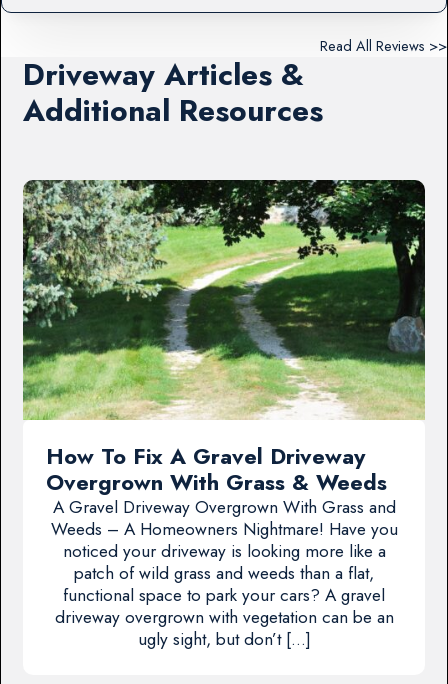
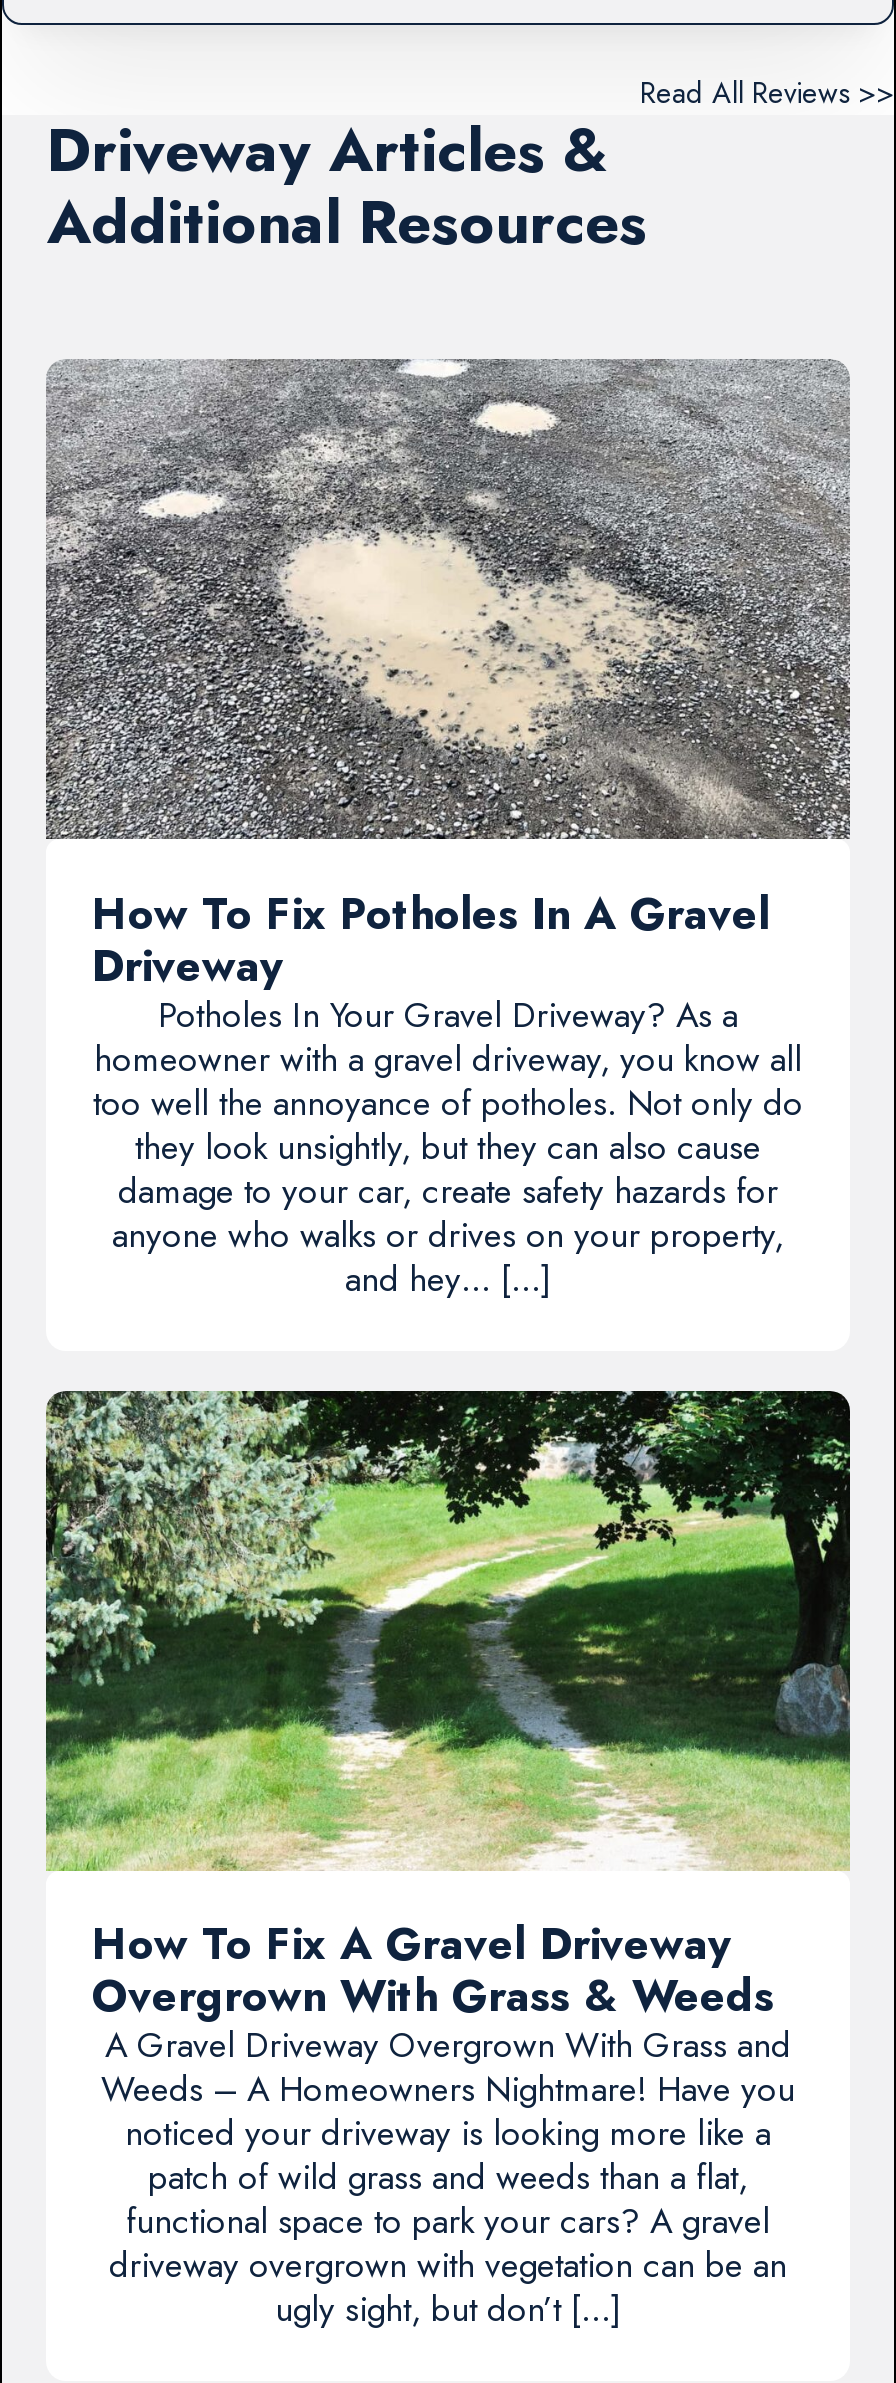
+ [image]
+ How To Fix Potholes In A Gravel
+ Driveway
+ Potholes In Your Gravel Driveway? As a
+ homeowner with a gravel driveway, you know all
+ too well the annoyance of potholes. Not only do
+ they look unsightly, but they can also cause
+ damage to your car, create safety hazards for
+ anyone who walks or drives on your property,
+ and hey… […]
